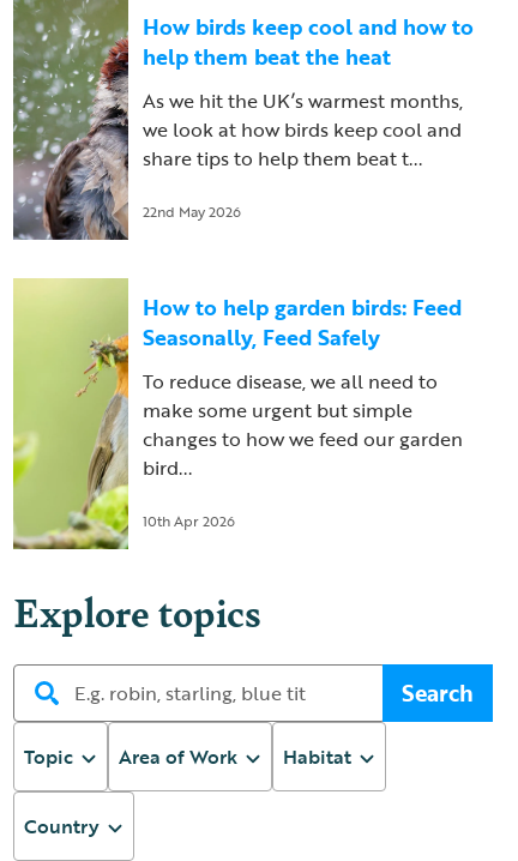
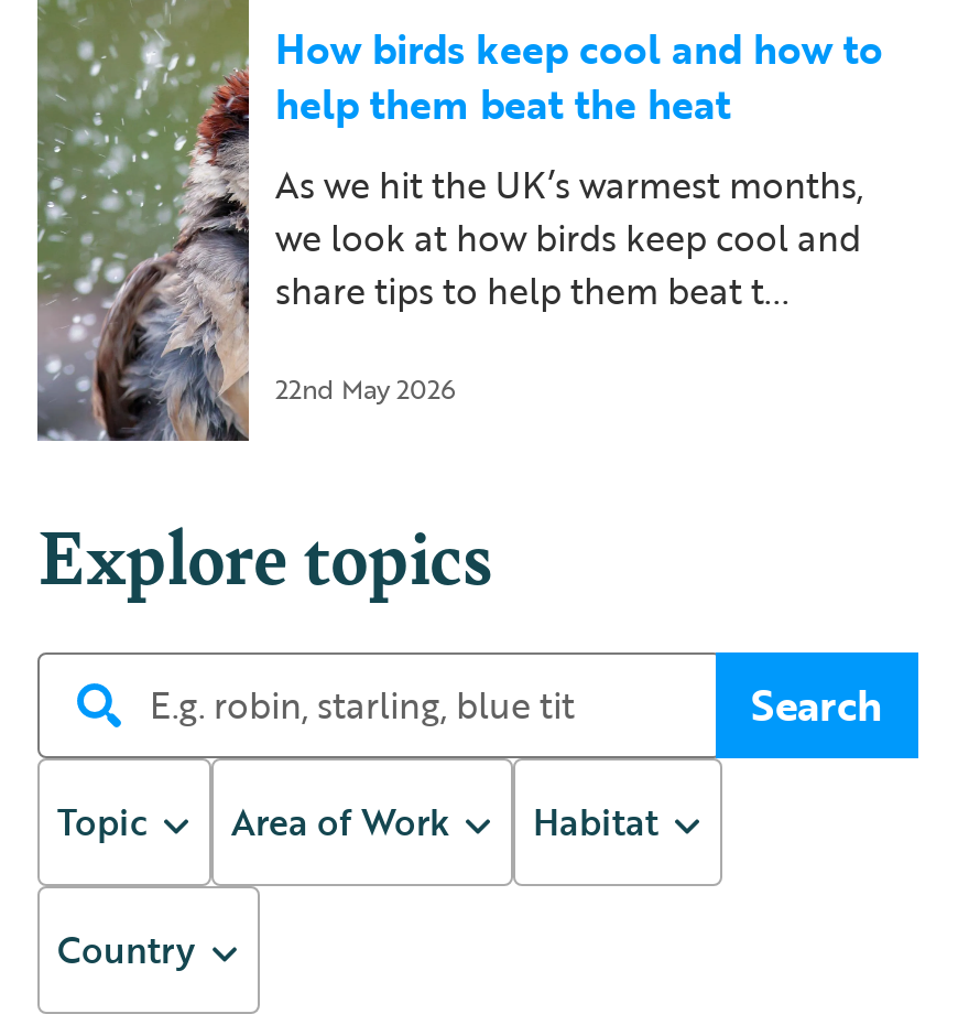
- [image]
- How to help garden birds: Feed
- Seasonally, Feed Safely
- To reduce disease, we all need to
- make some urgent but simple
- changes to how we feed our garden
- bird...
- 10th Apr 2026
